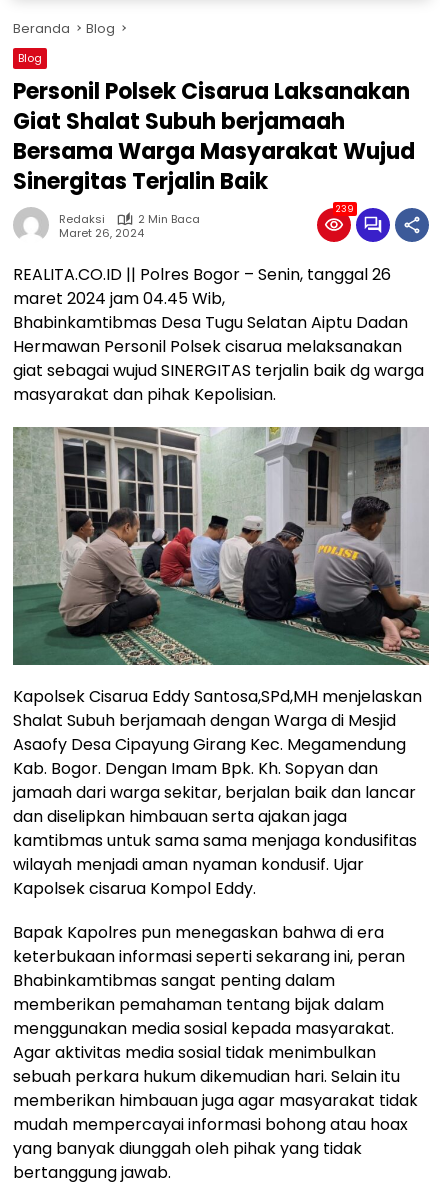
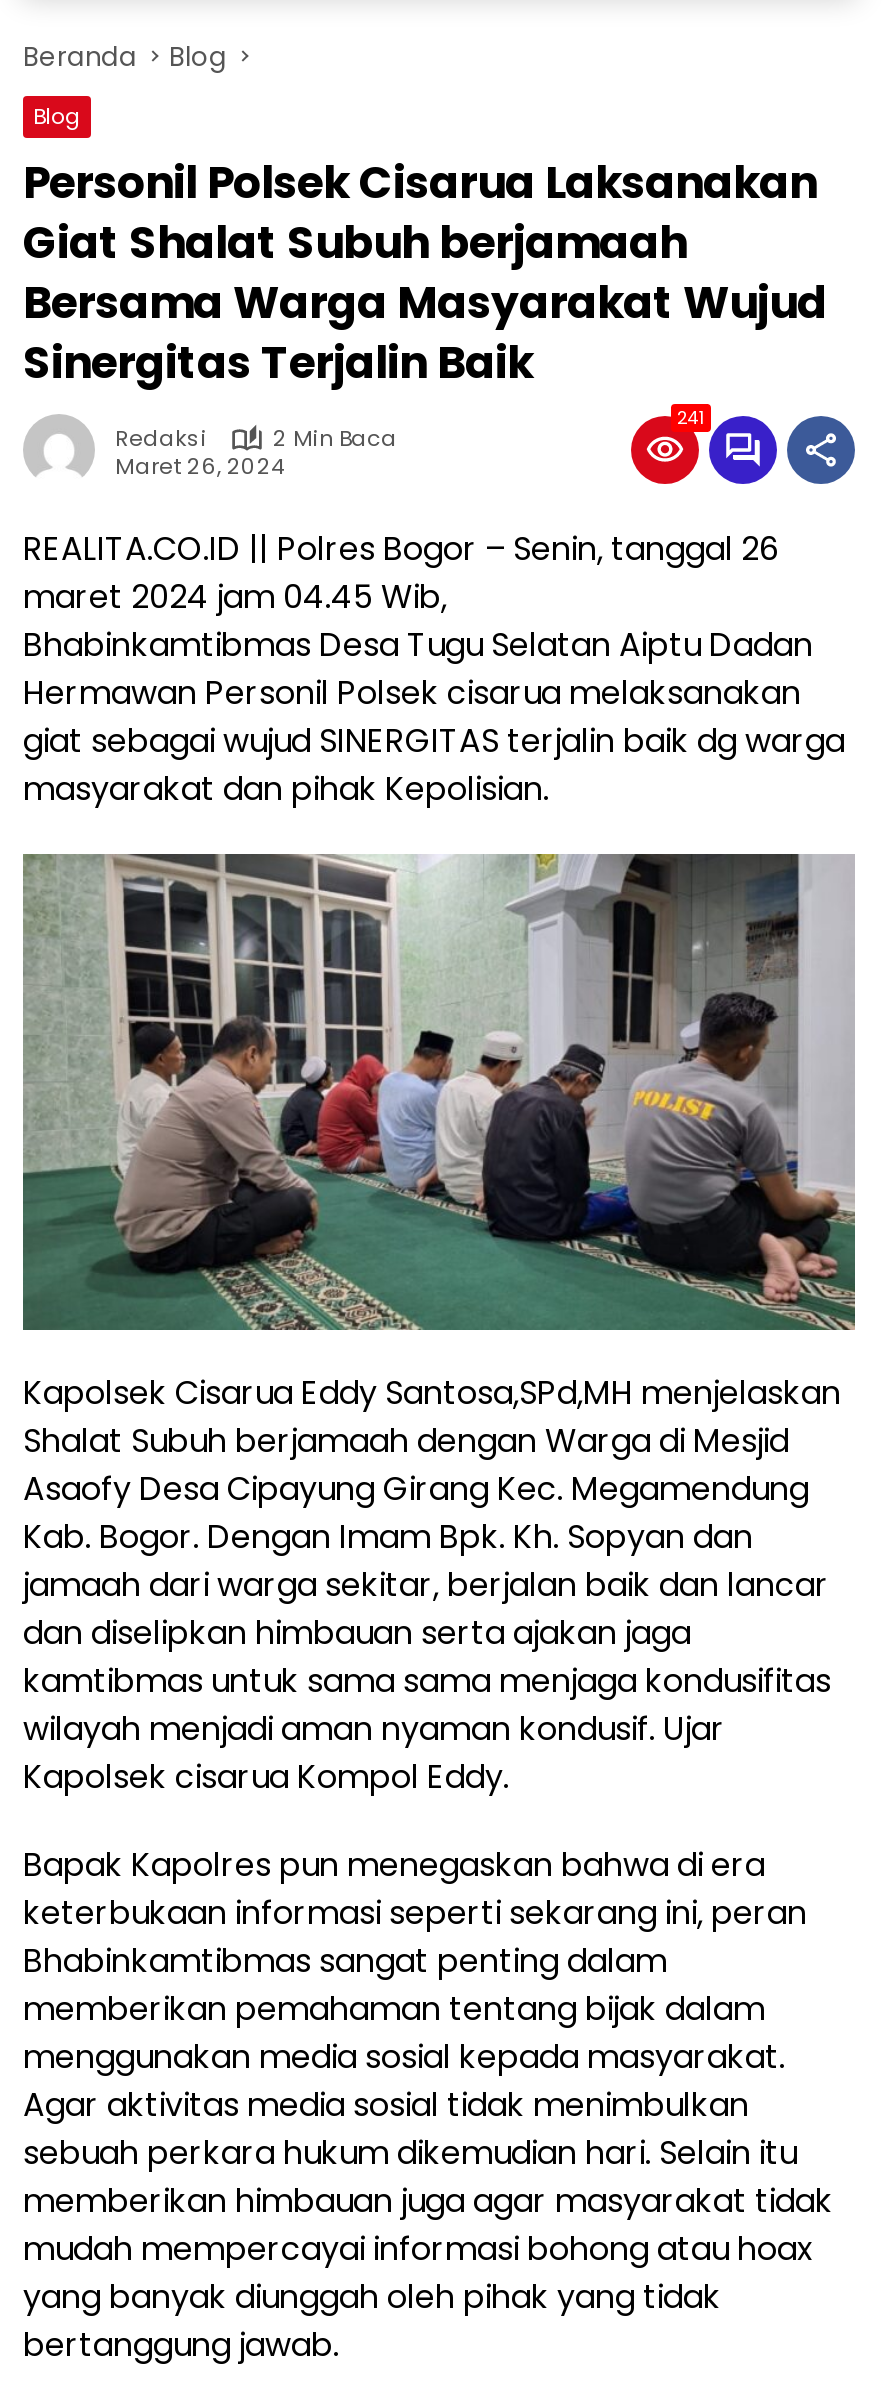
- 239
+ 241
